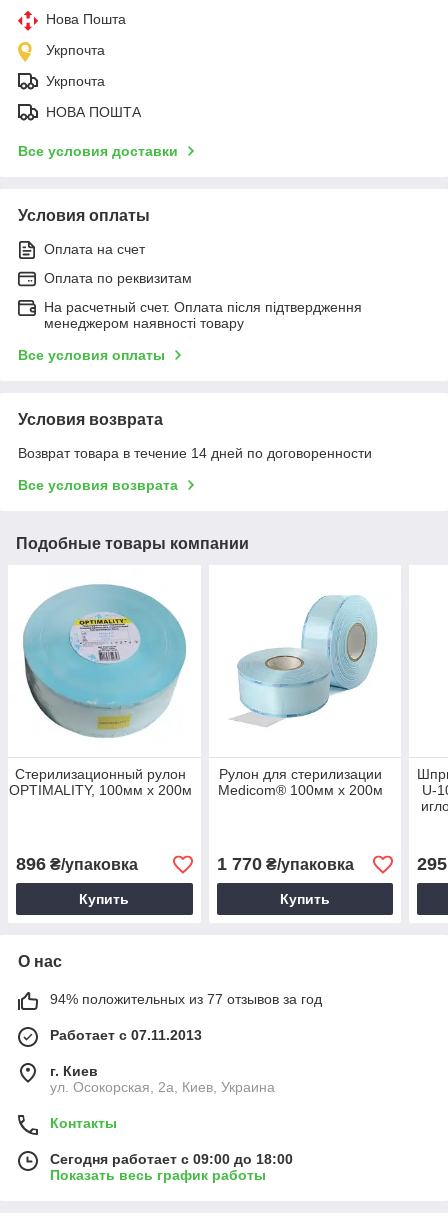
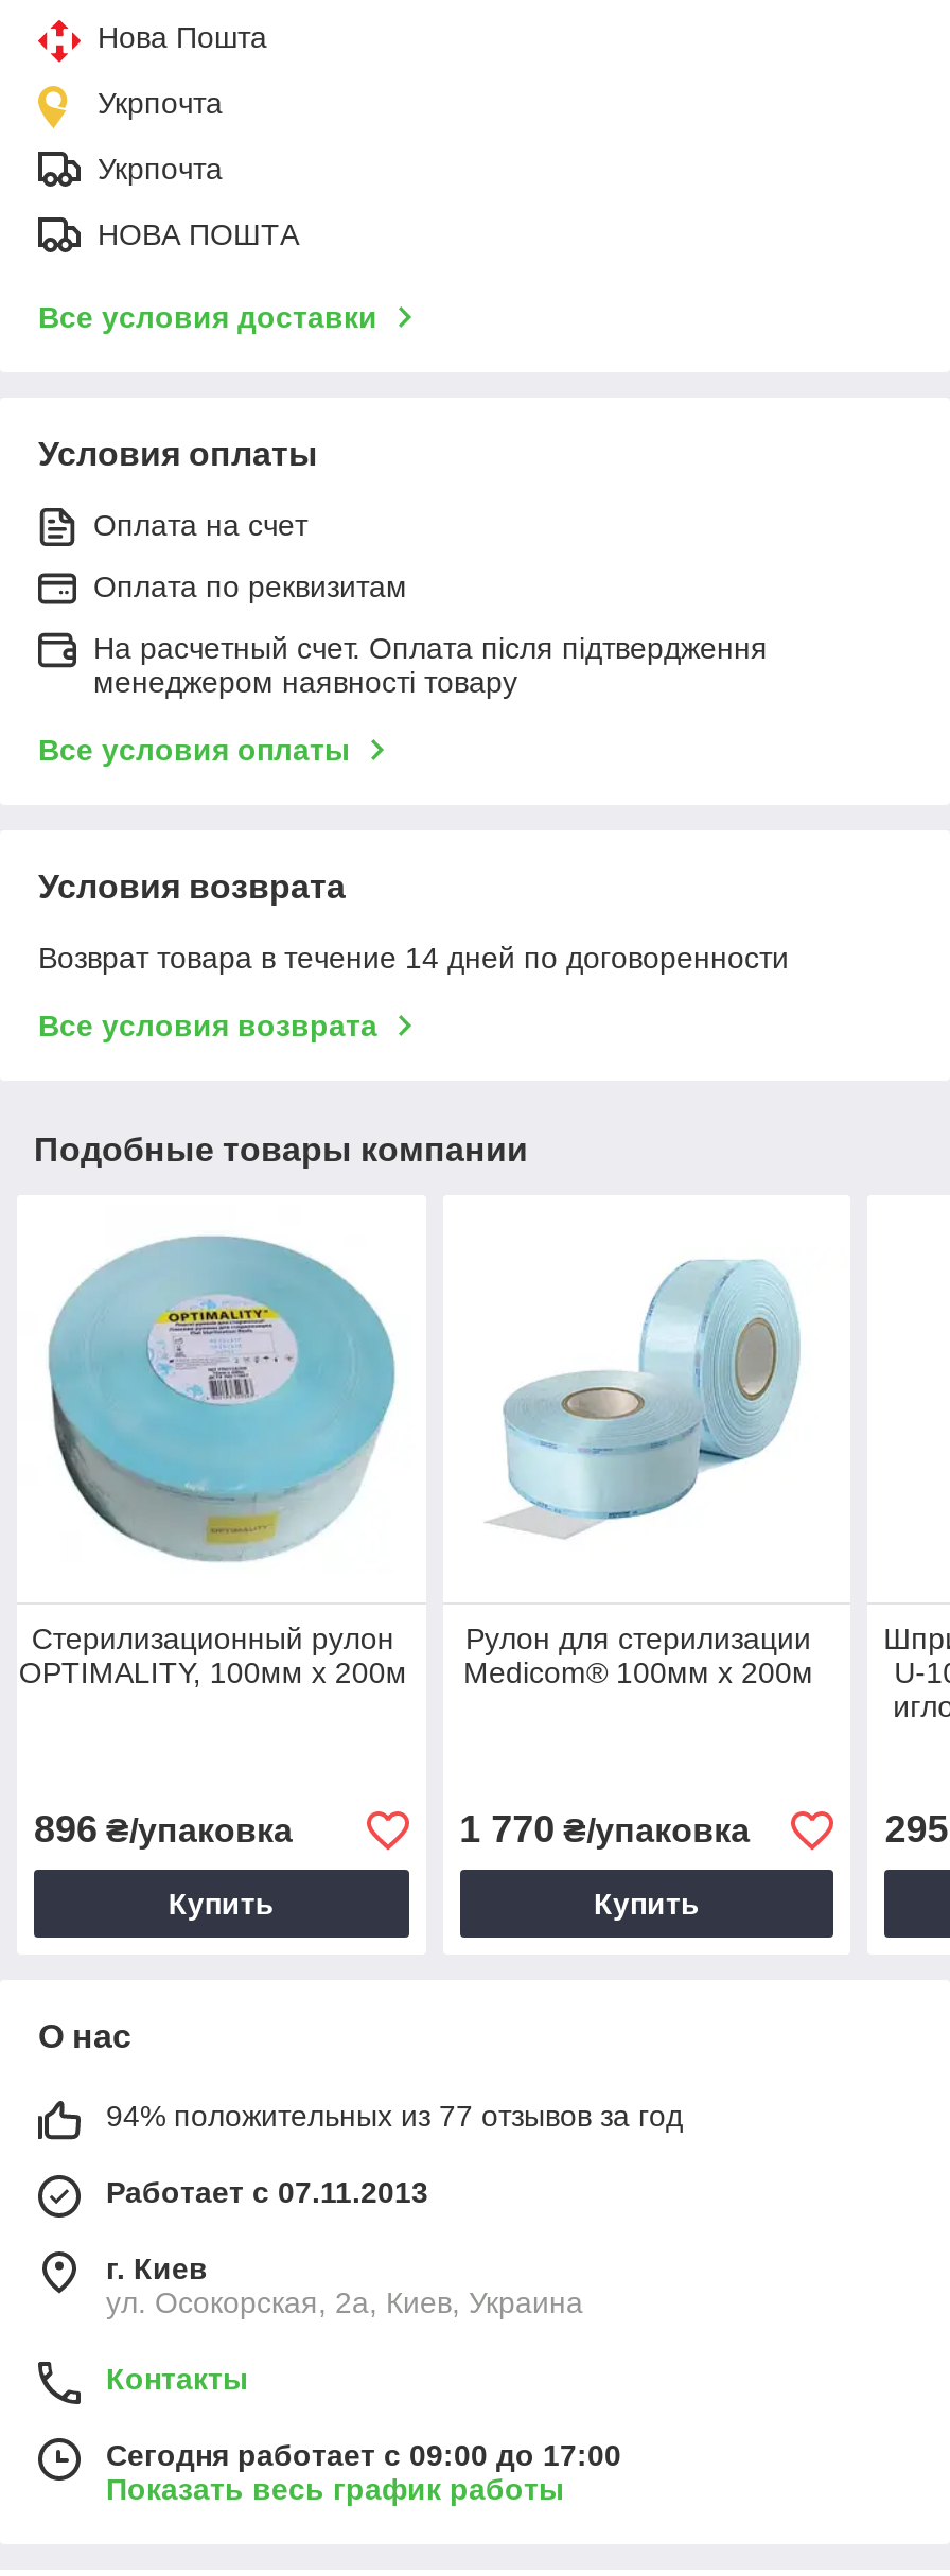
- Сегодня работает с 09:00 до 18:00
+ Сегодня работает с 09:00 до 17:00
